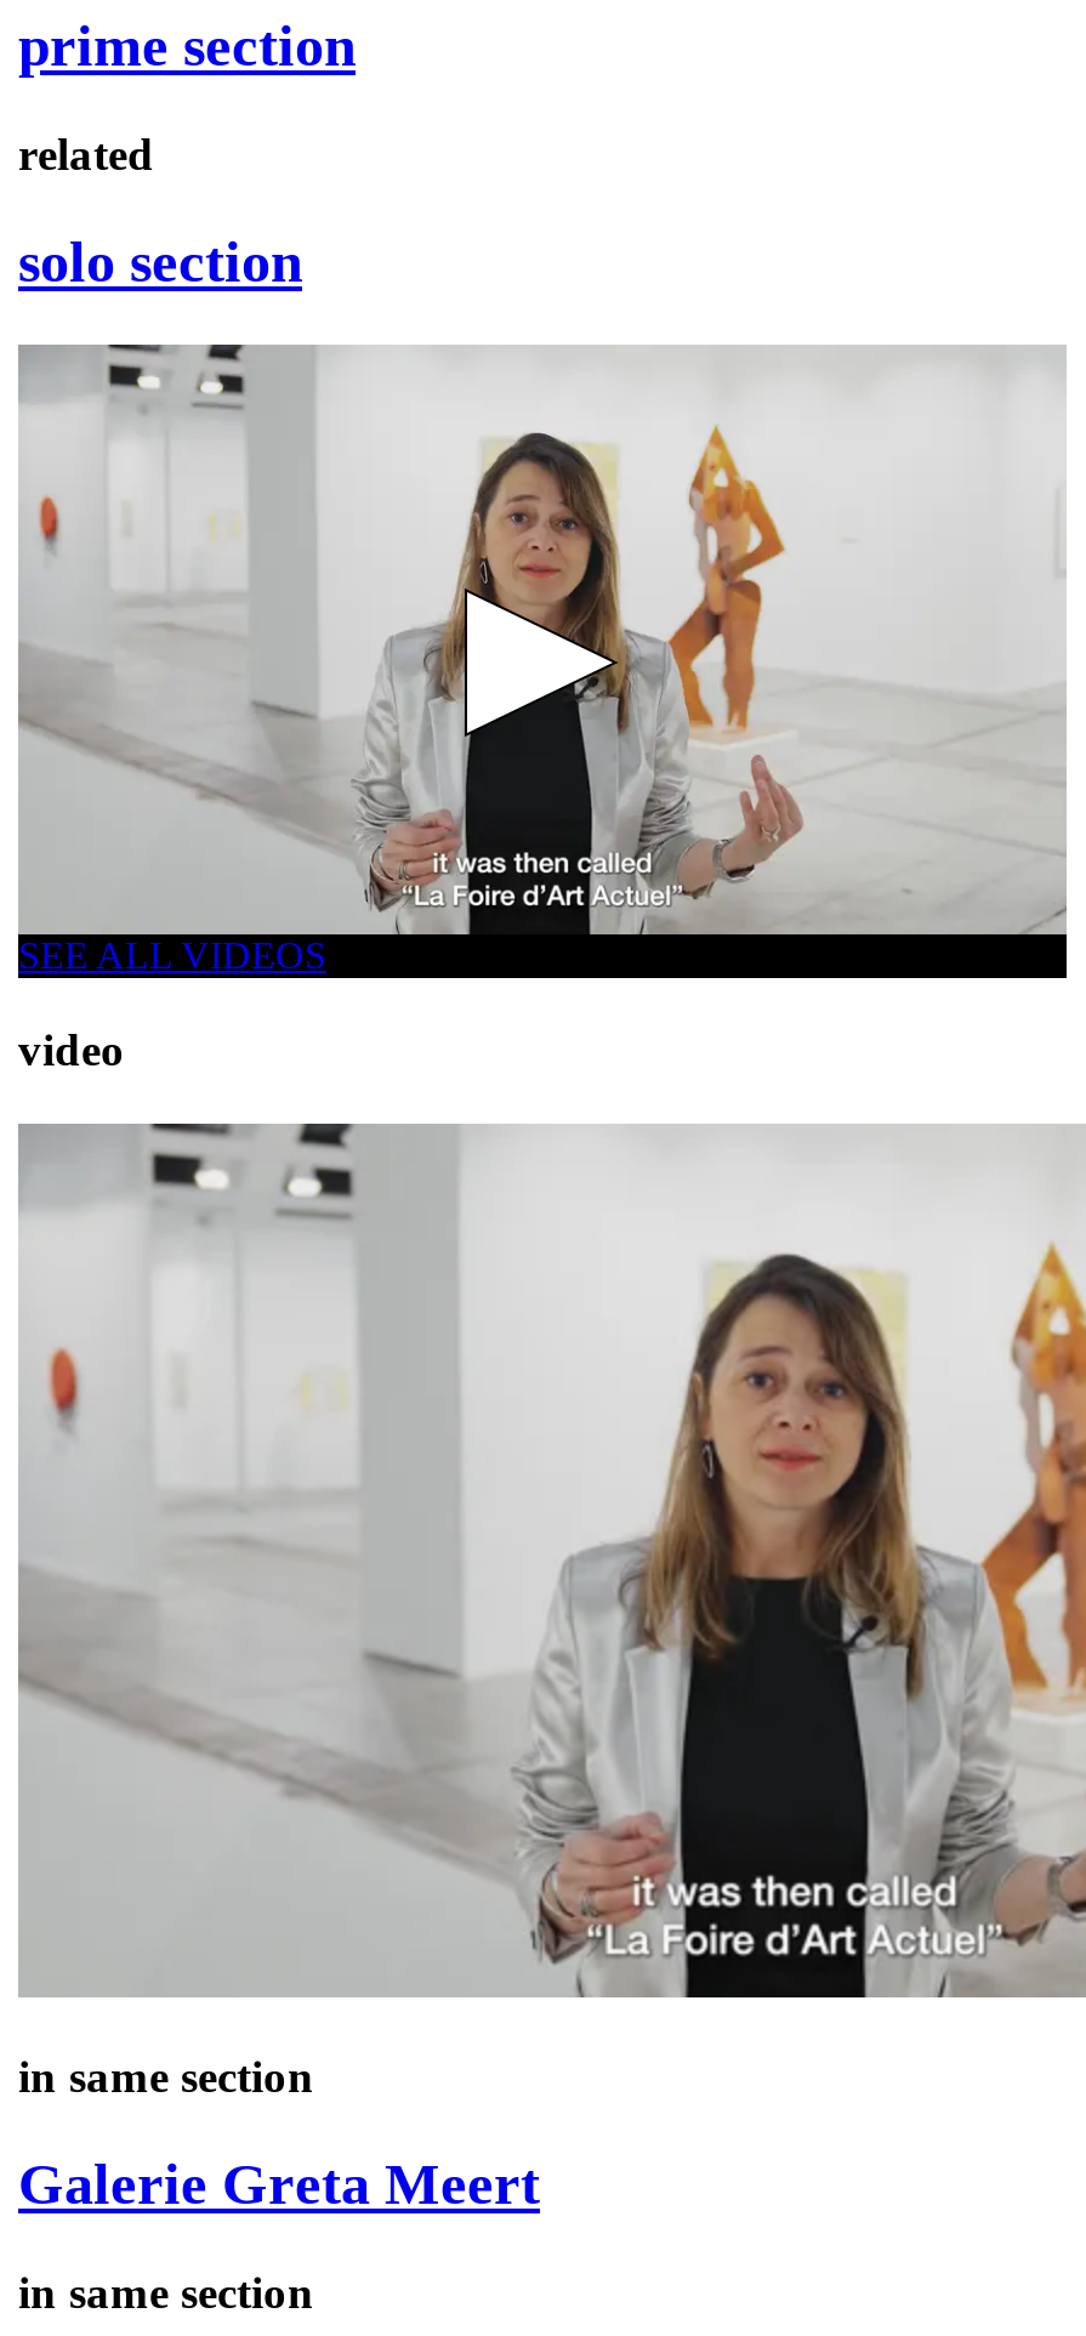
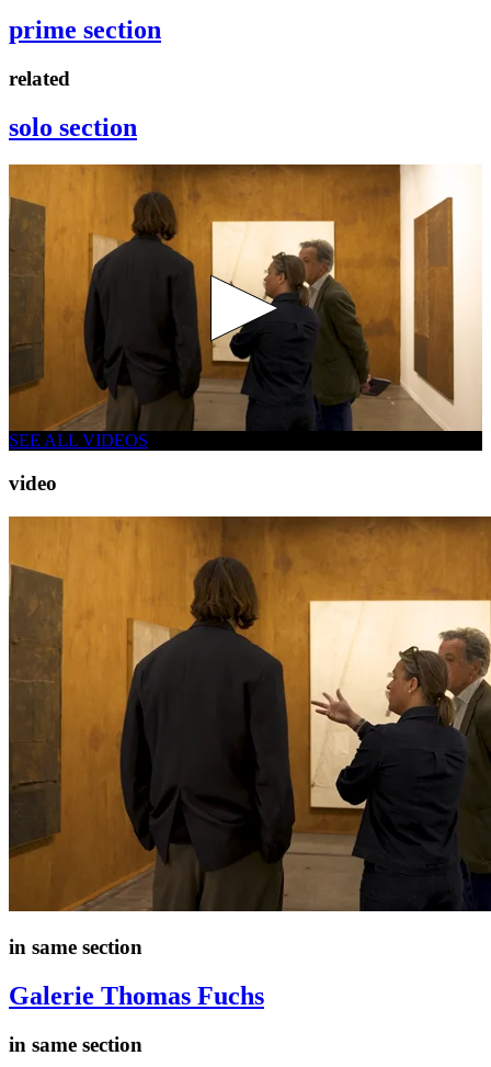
- [image]
+ [image]

- [image]
+ [image]

- Galerie Greta Meert
+ Galerie Thomas Fuchs
